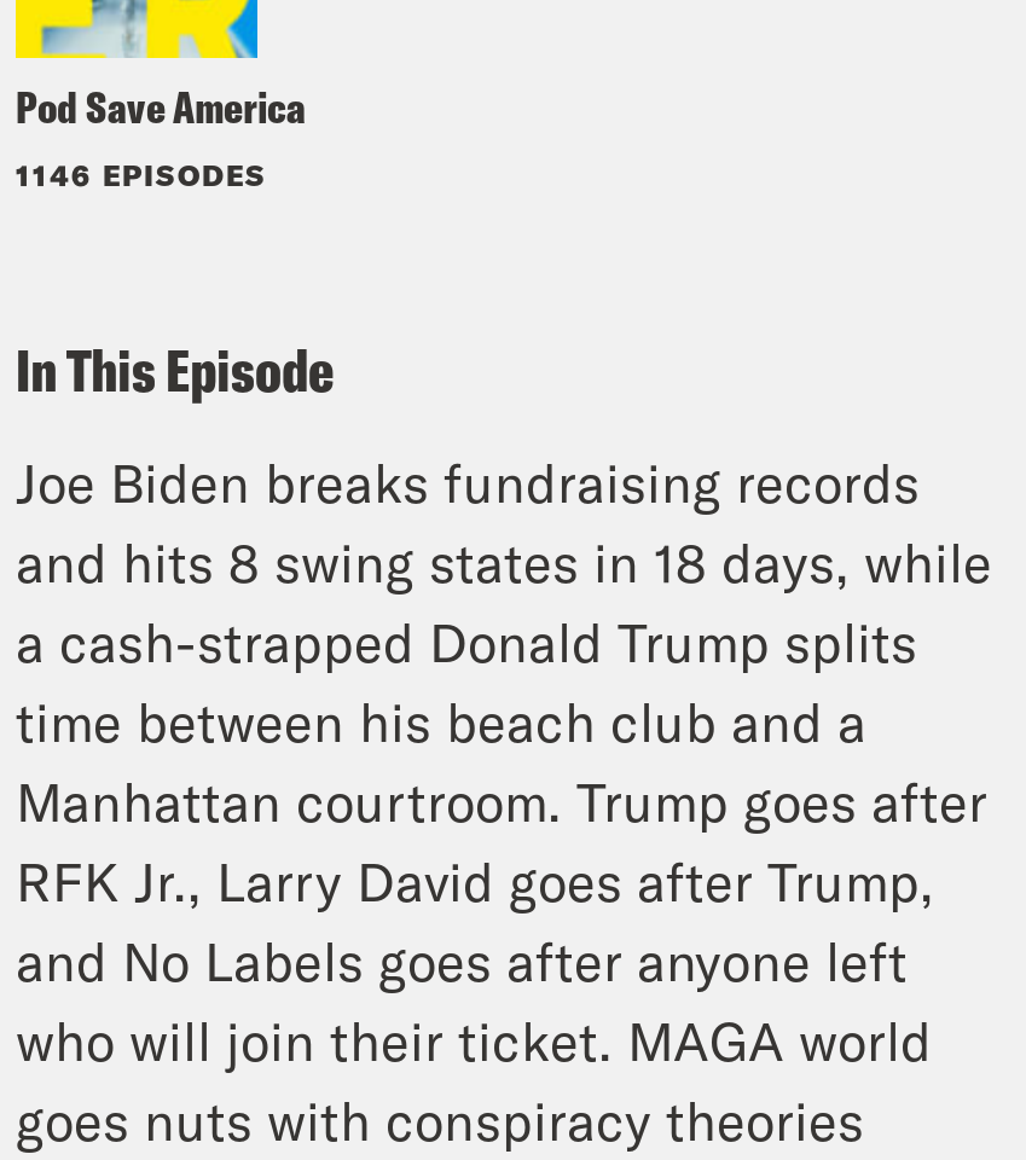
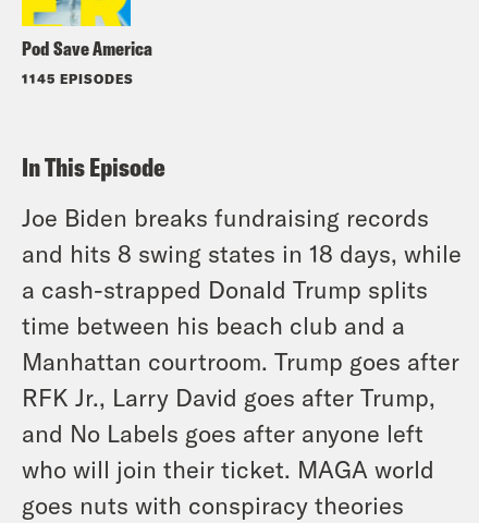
- 1146 EPISODES
+ 1145 EPISODES
